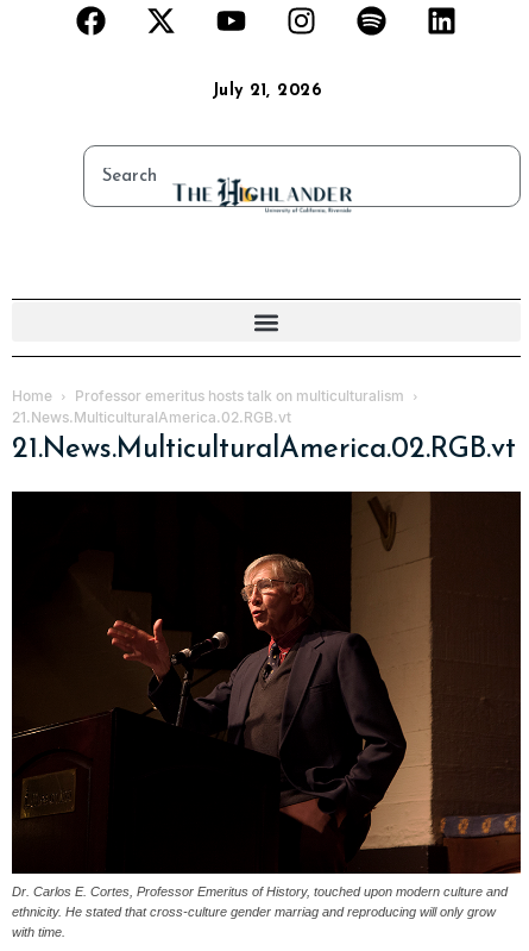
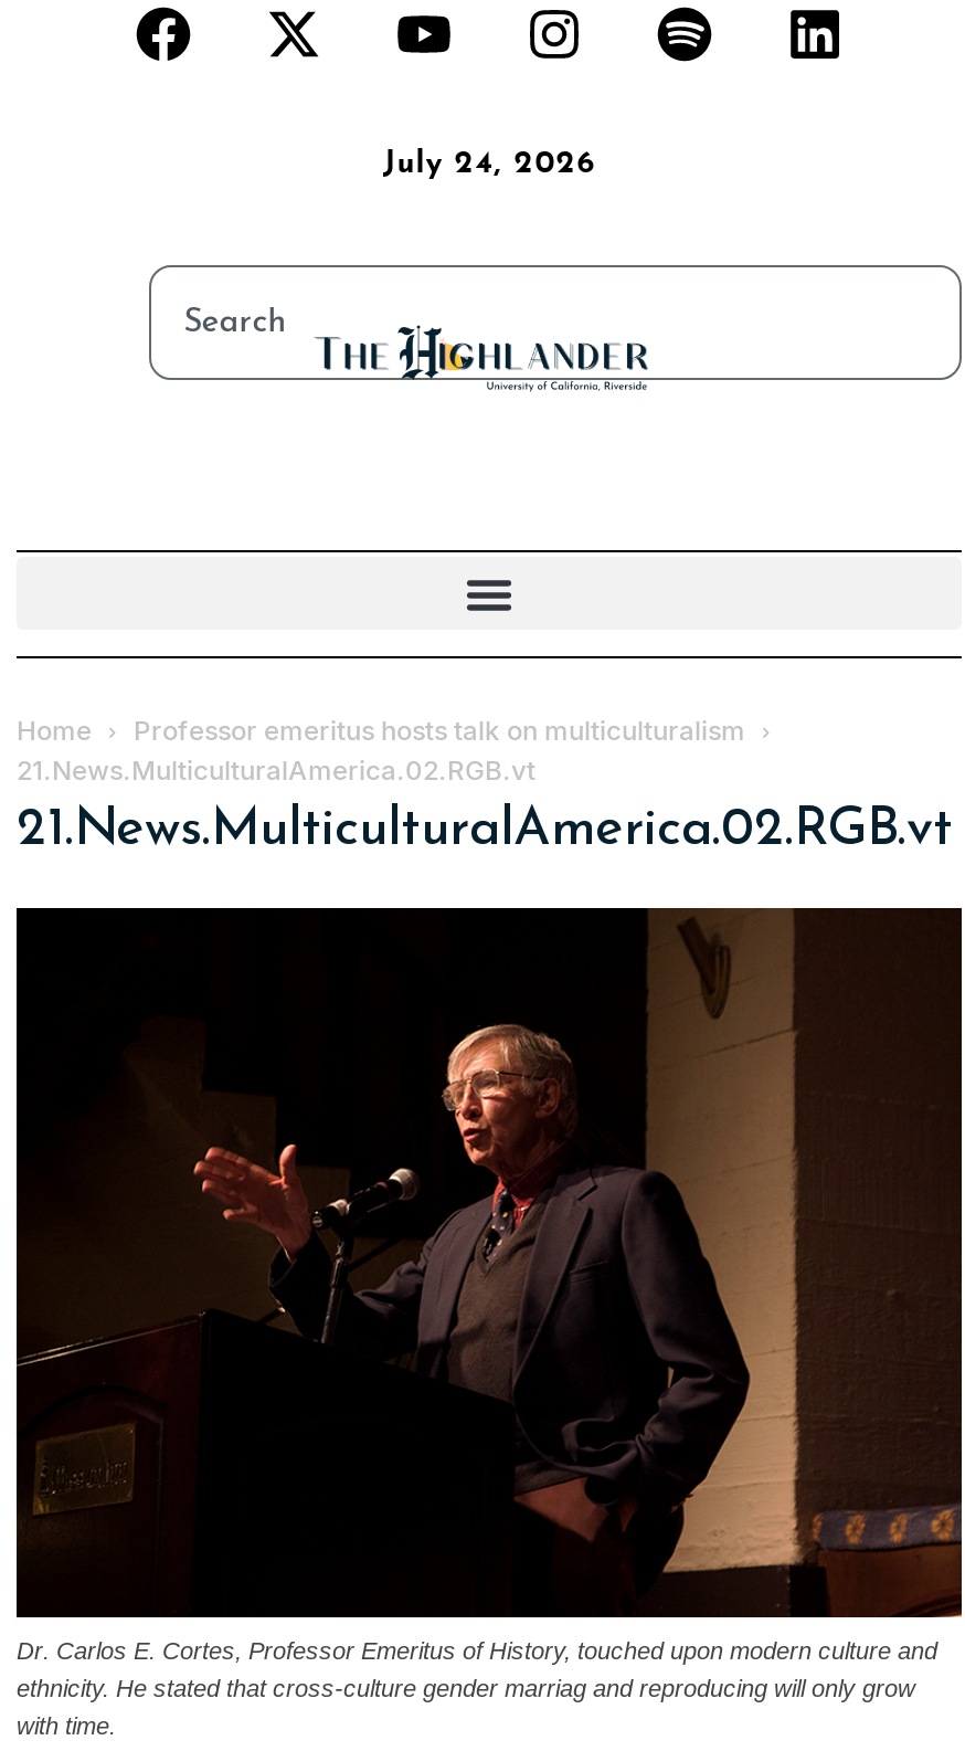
- July 21, 2026
+ July 24, 2026
